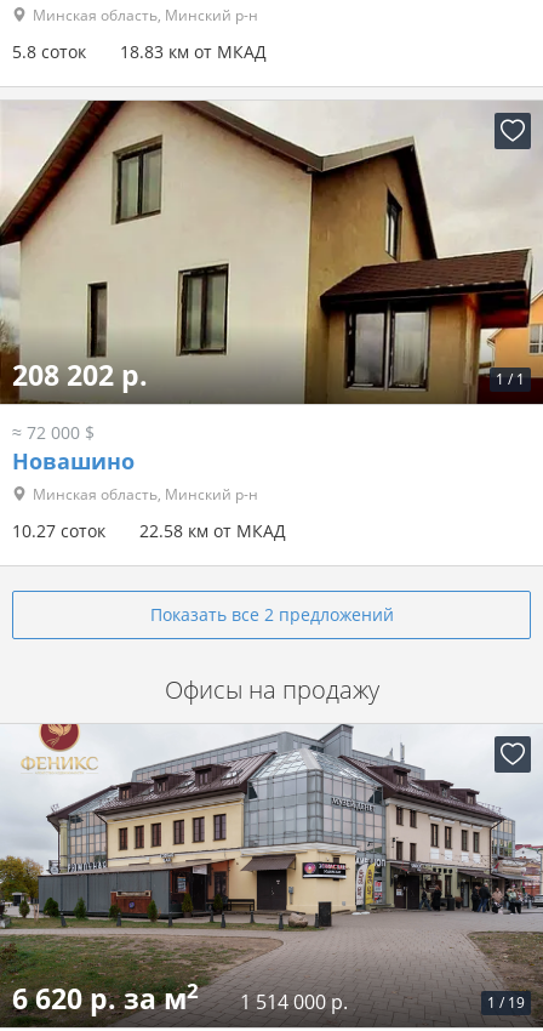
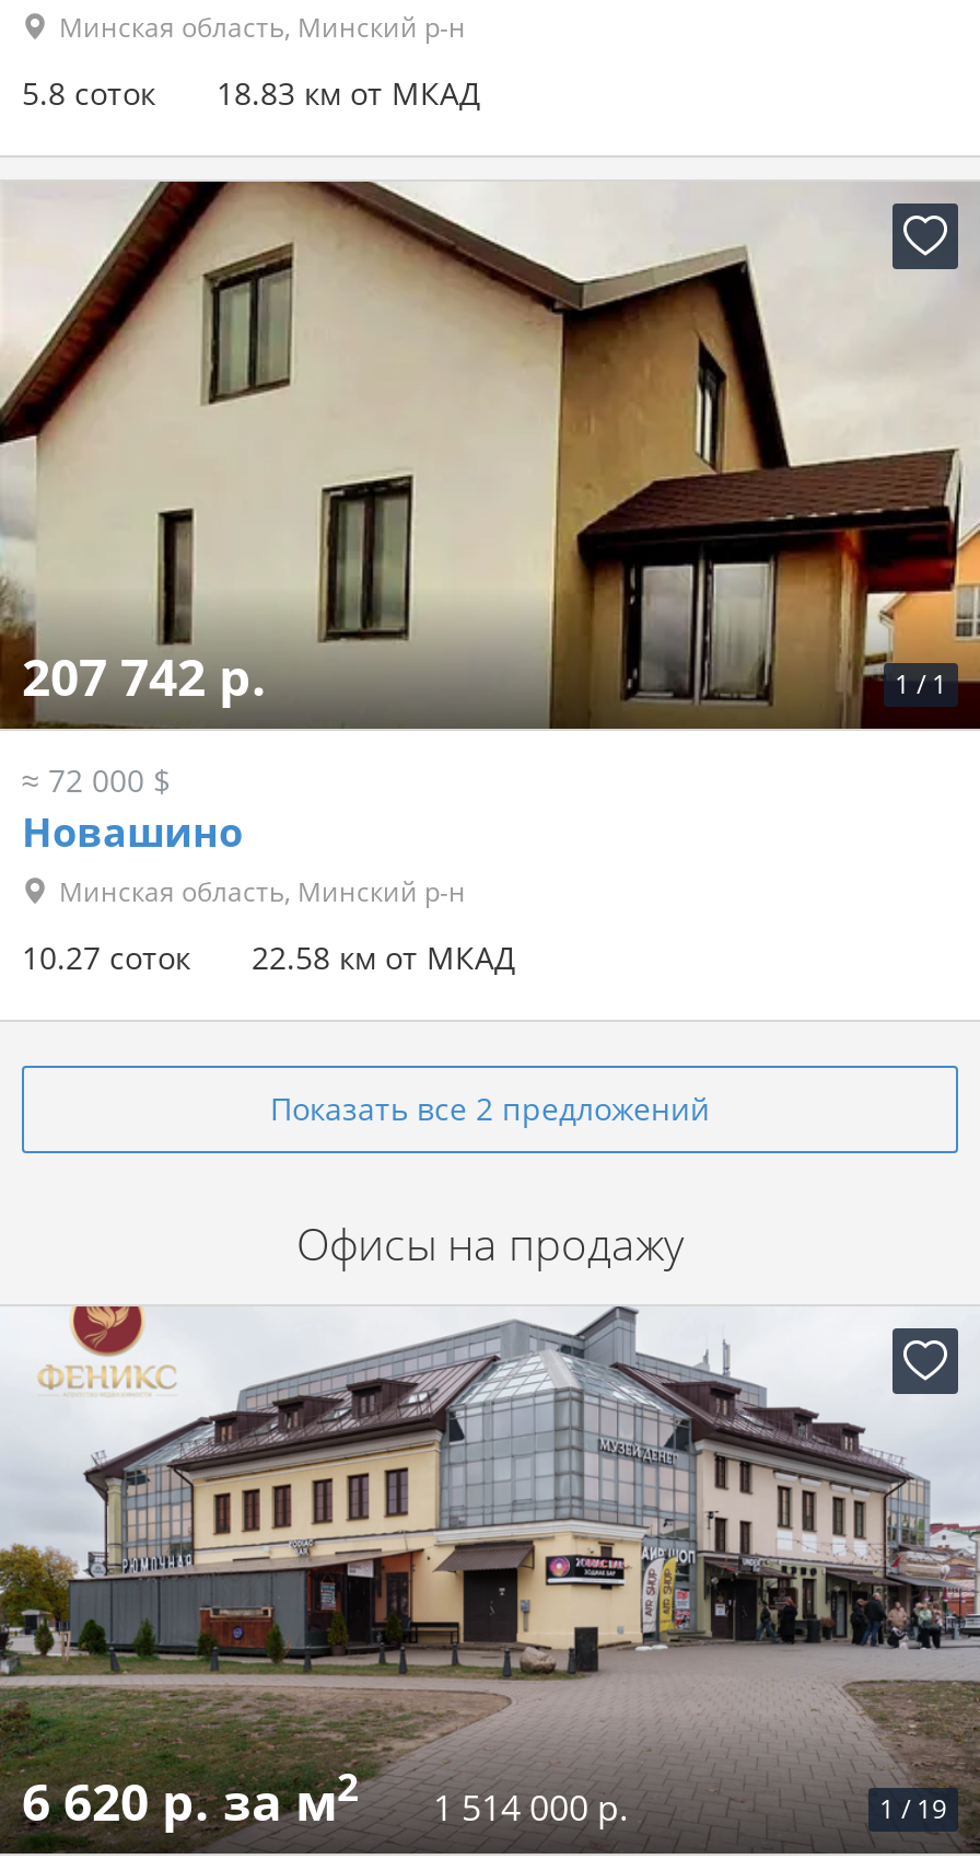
- 208 202 р.
+ 207 742 р.
